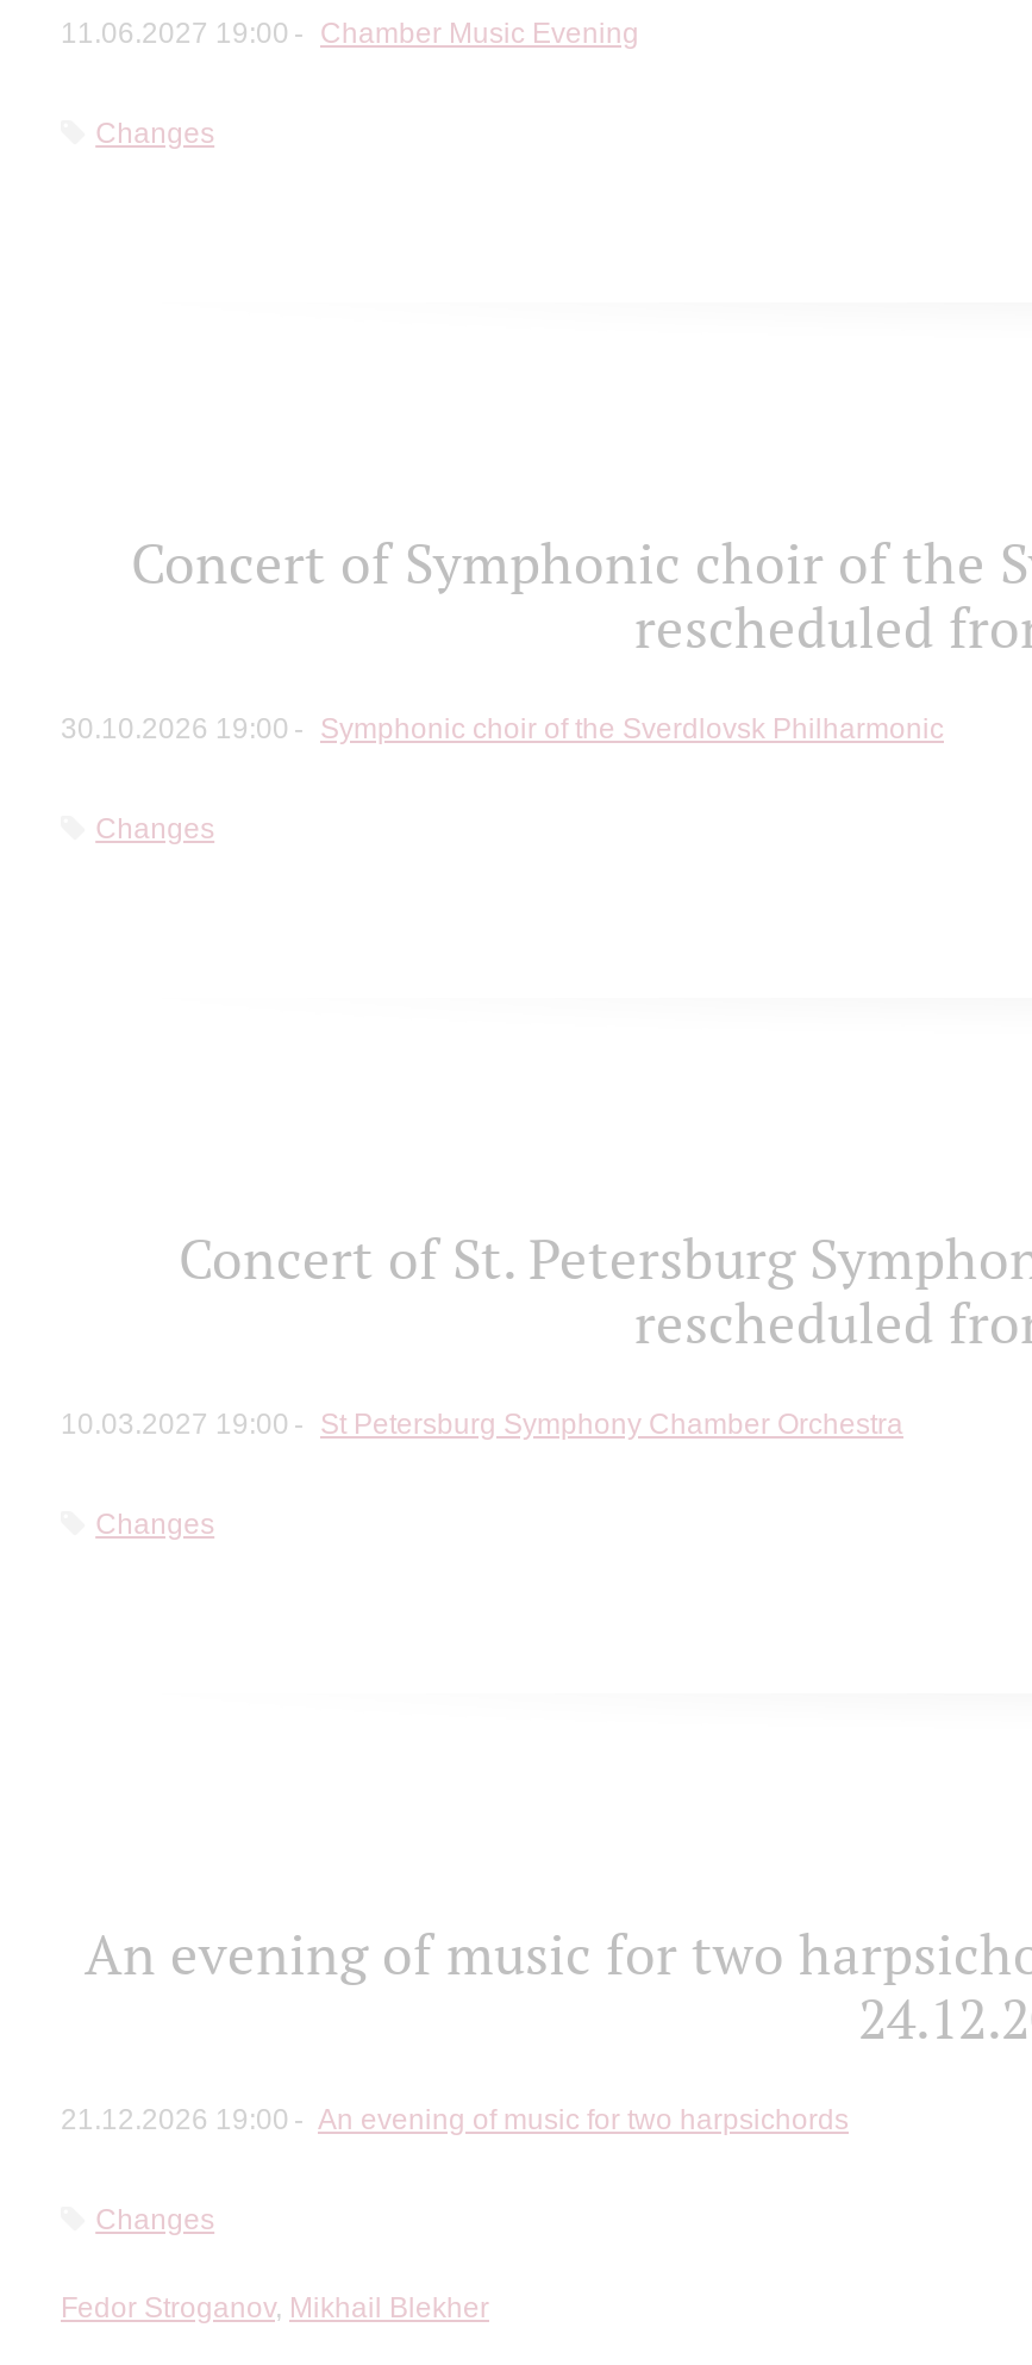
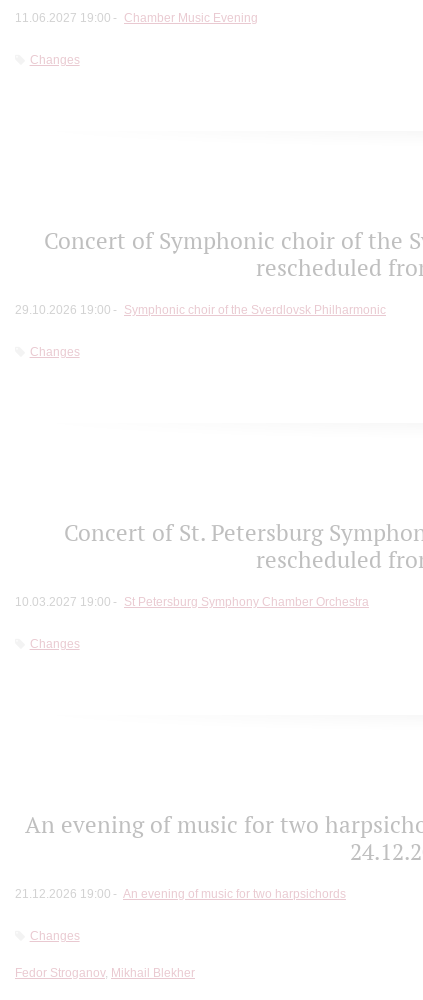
- 30.10.2026 19:00
+ 29.10.2026 19:00
